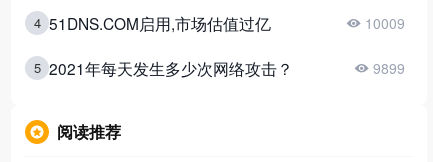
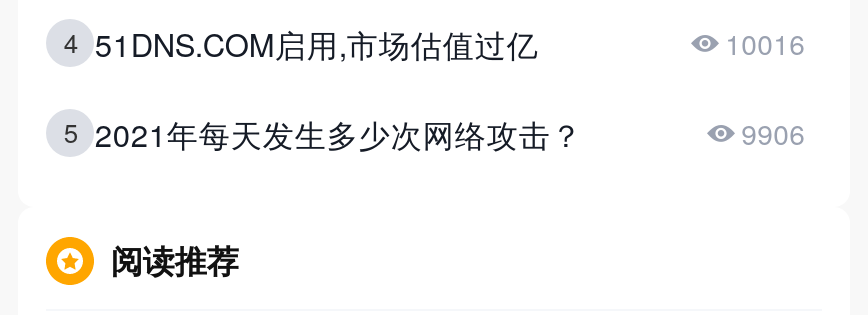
- 10009
+ 10016

- 9899
+ 9906
